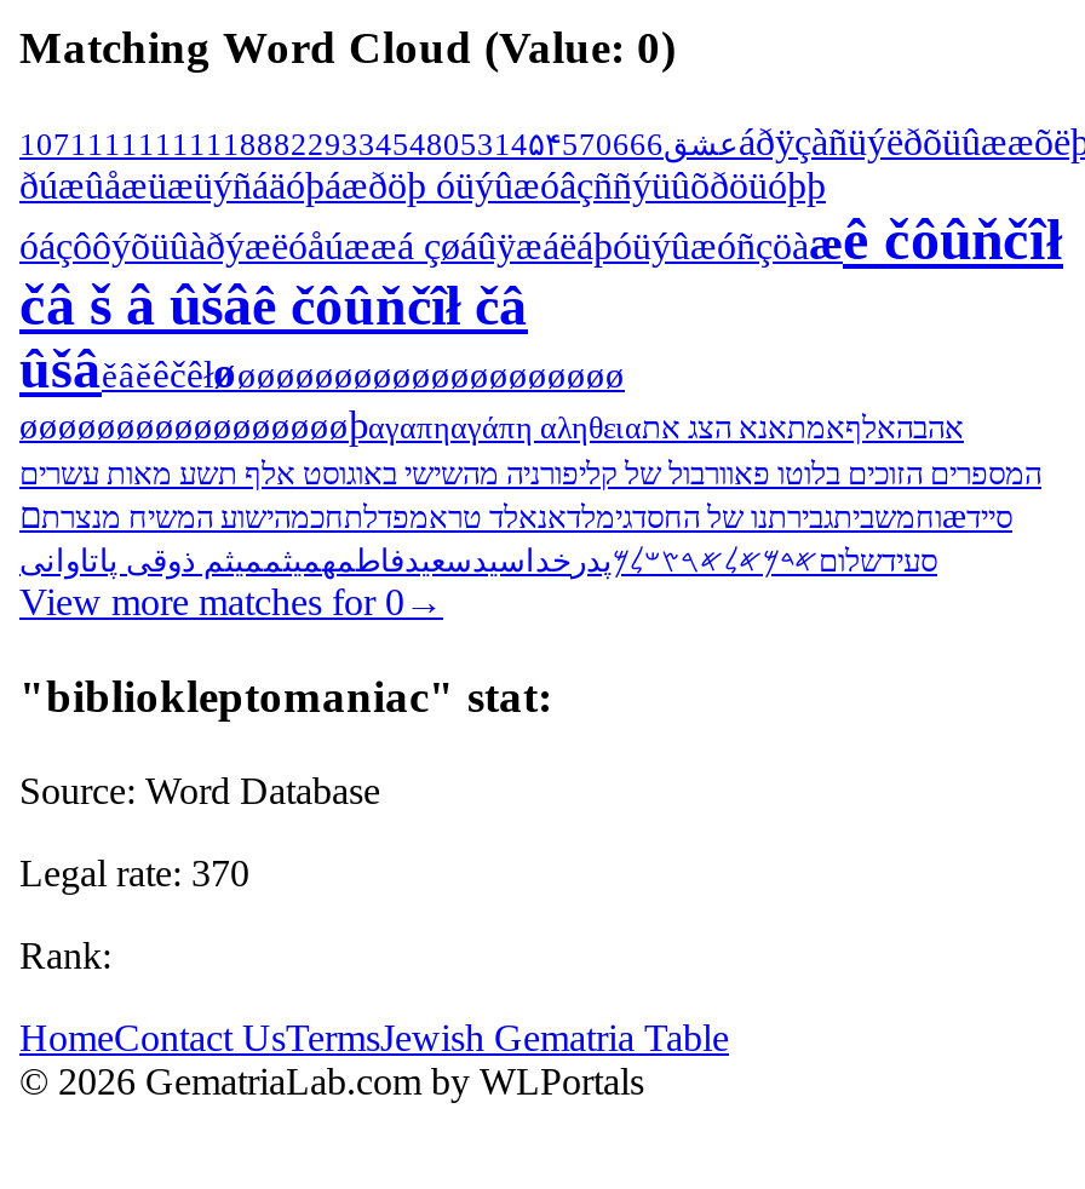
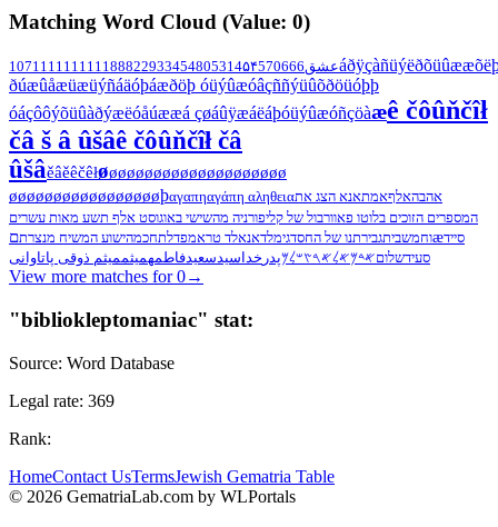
- Legal rate: 370
+ Legal rate: 369
